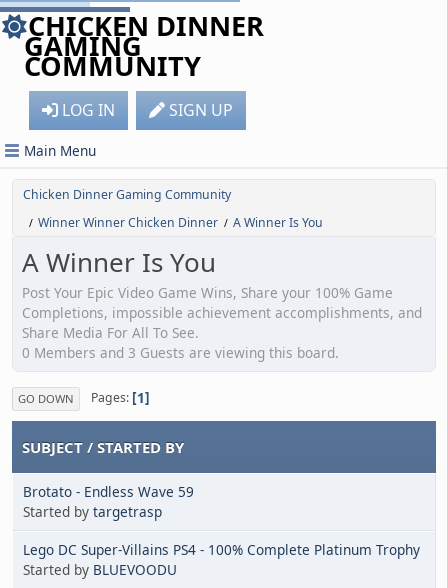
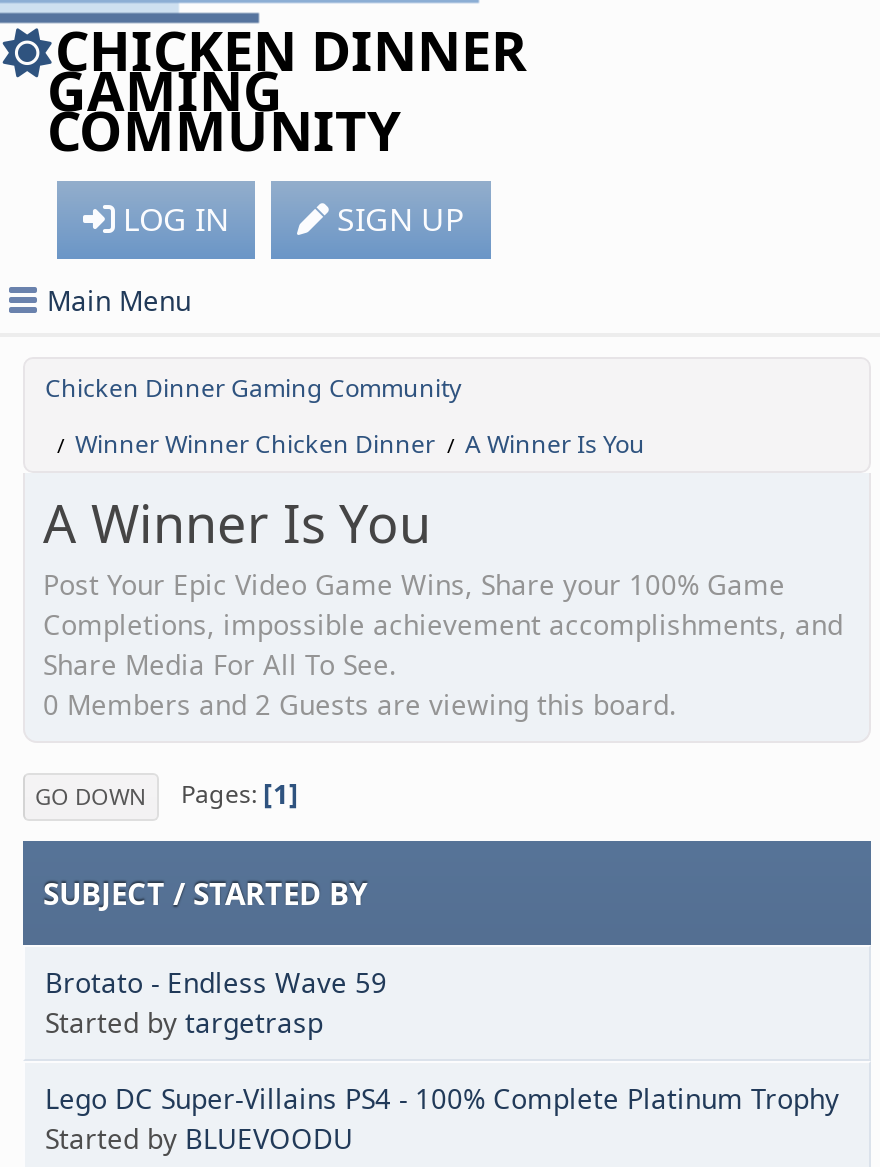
- 0 Members and 3 Guests are viewing this board.
+ 0 Members and 2 Guests are viewing this board.
